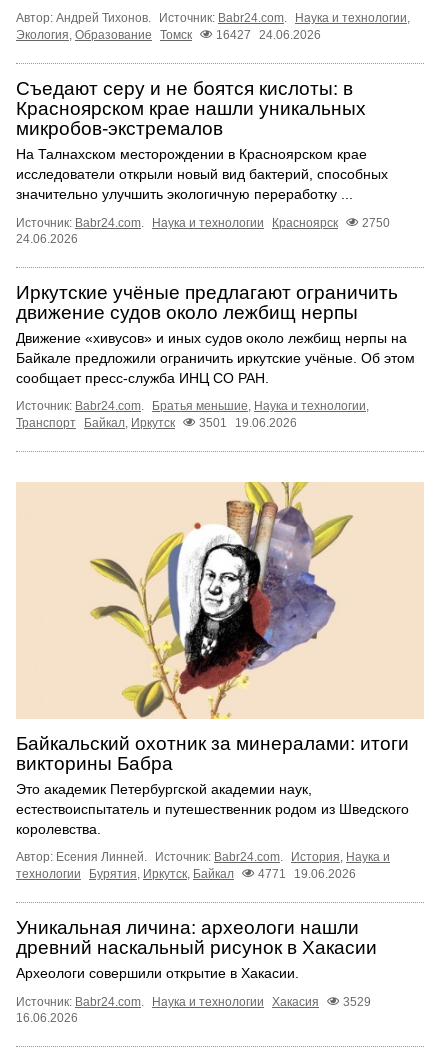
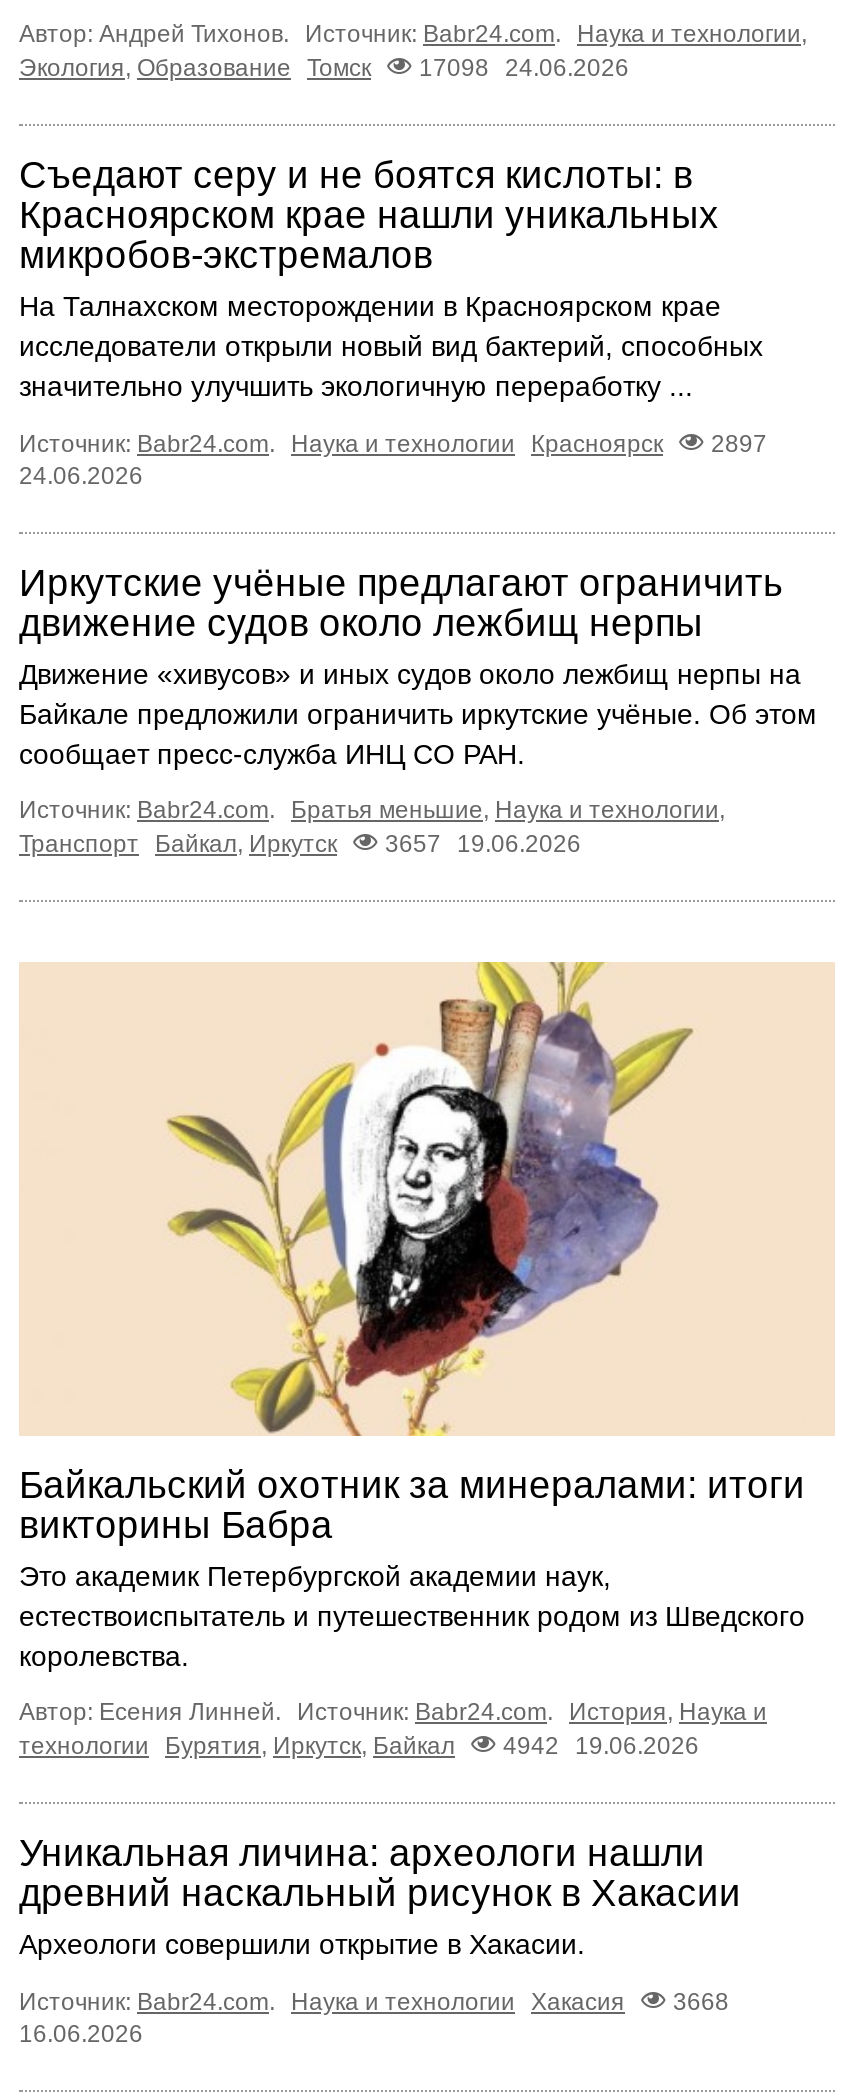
- Экология, Образование Томск 16427 24.06.2026
+ Экология, Образование Томск 17098 24.06.2026

- Источник: Babr24.com. Наука и технологии Красноярск 2750
+ Источник: Babr24.com. Наука и технологии Красноярск 2897

- Транспорт Байкал, Иркутск 3501 19.06.2026
+ Транспорт Байкал, Иркутск 3657 19.06.2026

- технологии Бурятия, Иркутск, Байкал 4771 19.06.2026
+ технологии Бурятия, Иркутск, Байкал 4942 19.06.2026

- Источник: Babr24.com. Наука и технологии Хакасия 3529
+ Источник: Babr24.com. Наука и технологии Хакасия 3668
